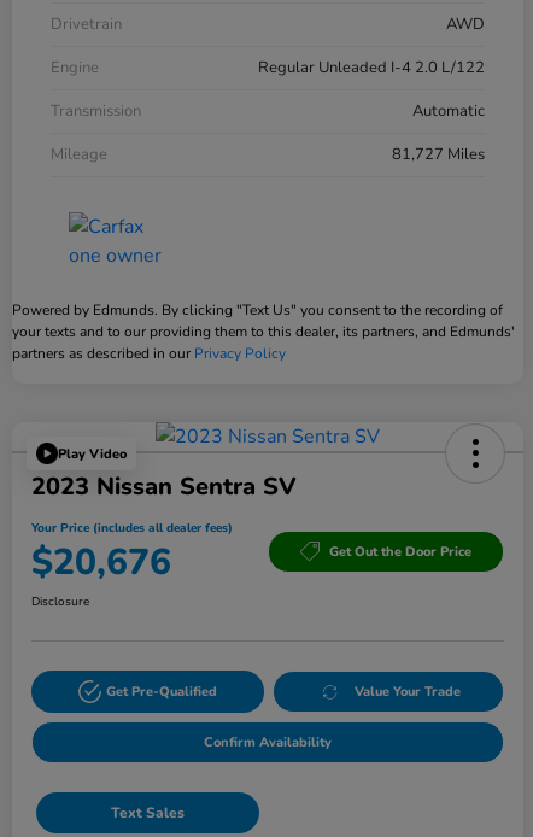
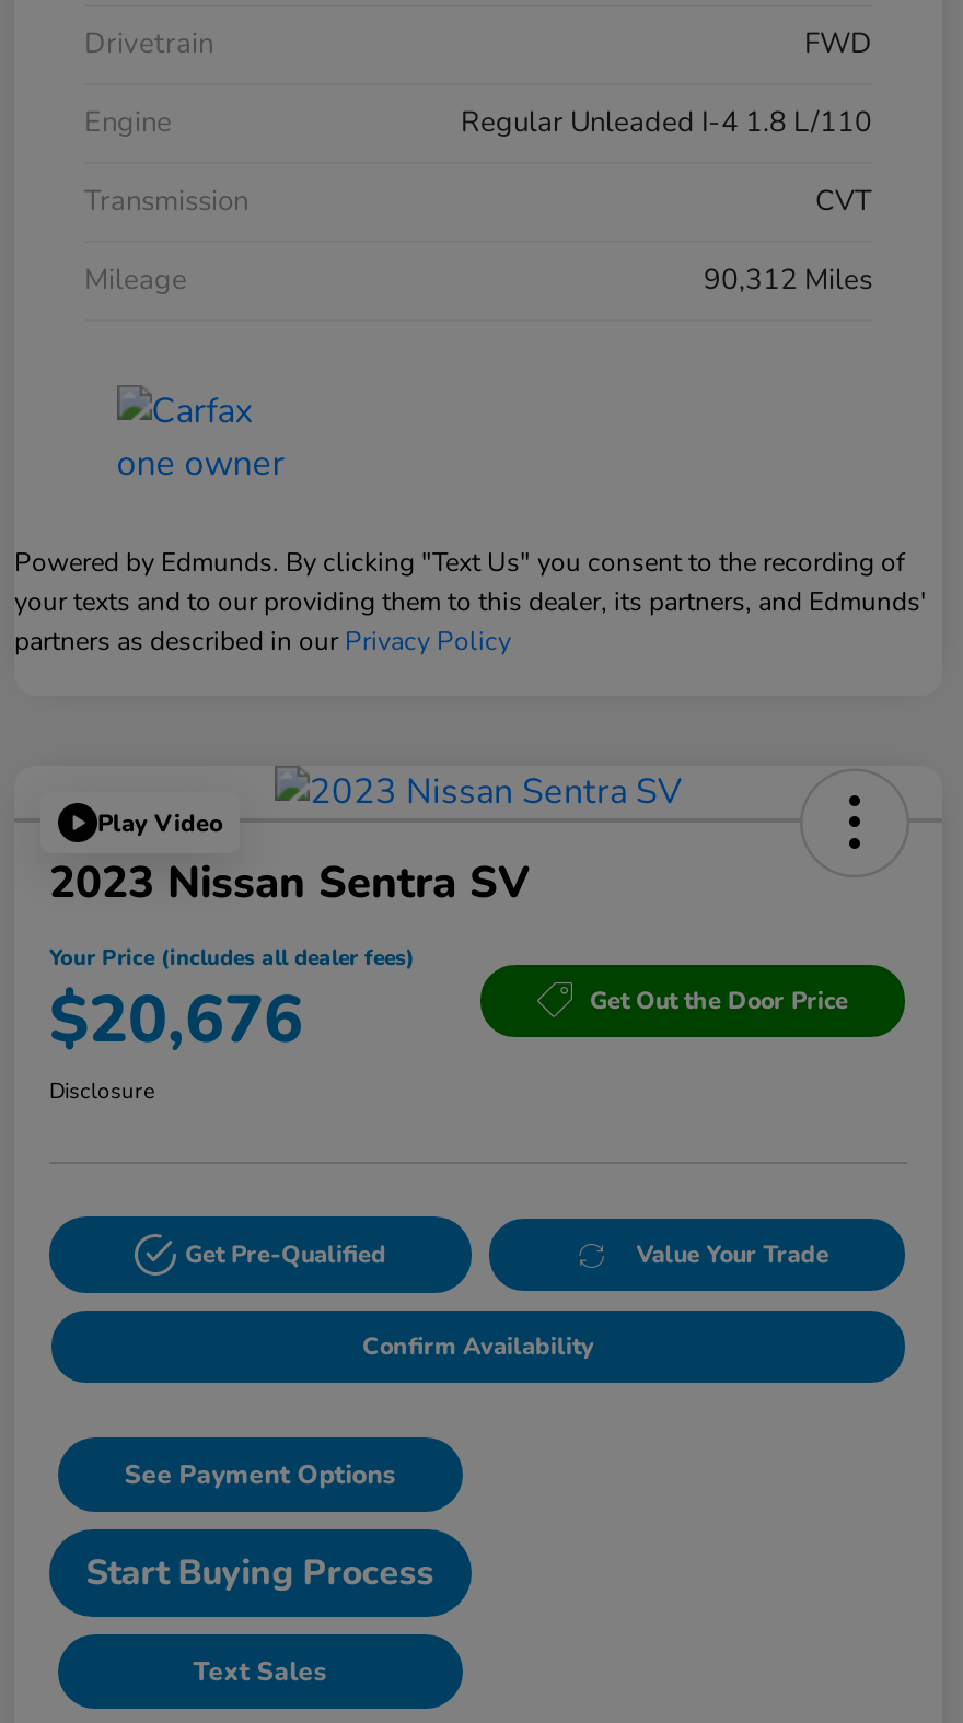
- AWD
+ FWD

- Regular Unleaded I-4 2.0 L/122
+ Regular Unleaded I-4 1.8 L/110

- Automatic
+ CVT

- 81,727 Miles
+ 90,312 Miles

+ See Payment Options
+ Start Buying Process
